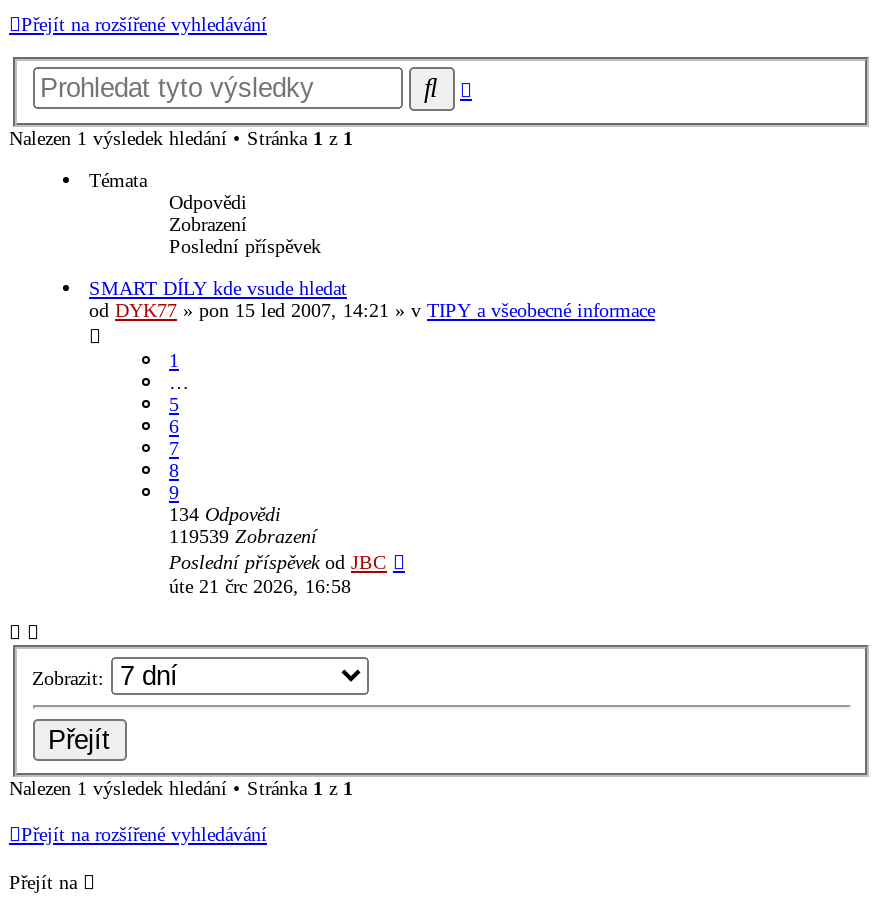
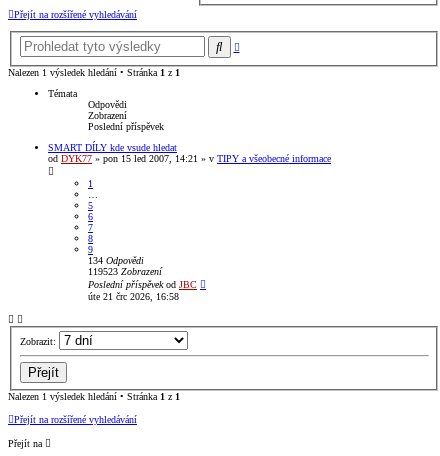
- 119539Zobrazení
+ 119523Zobrazení
